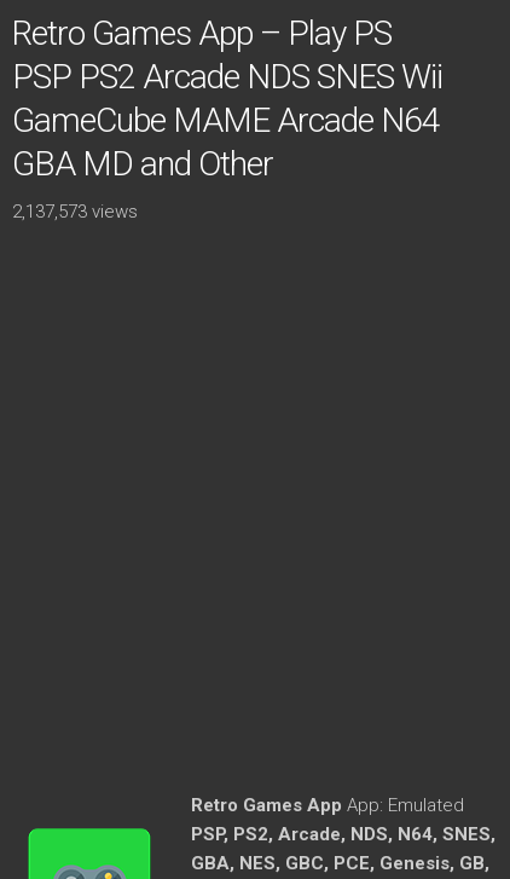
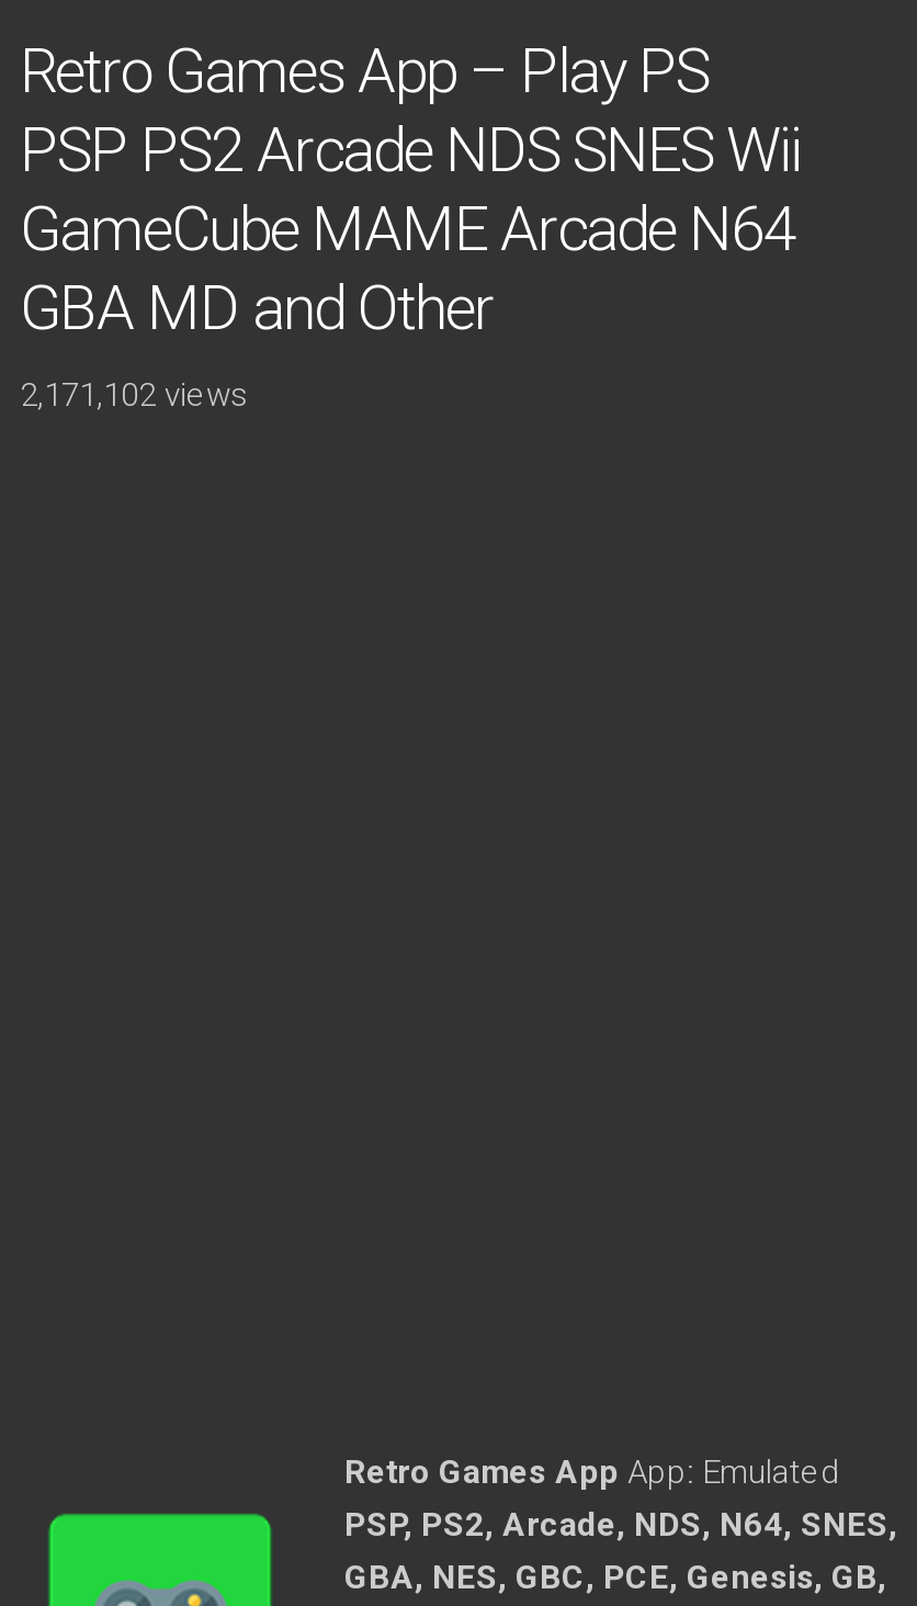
- 2,137,573 views
+ 2,171,102 views
